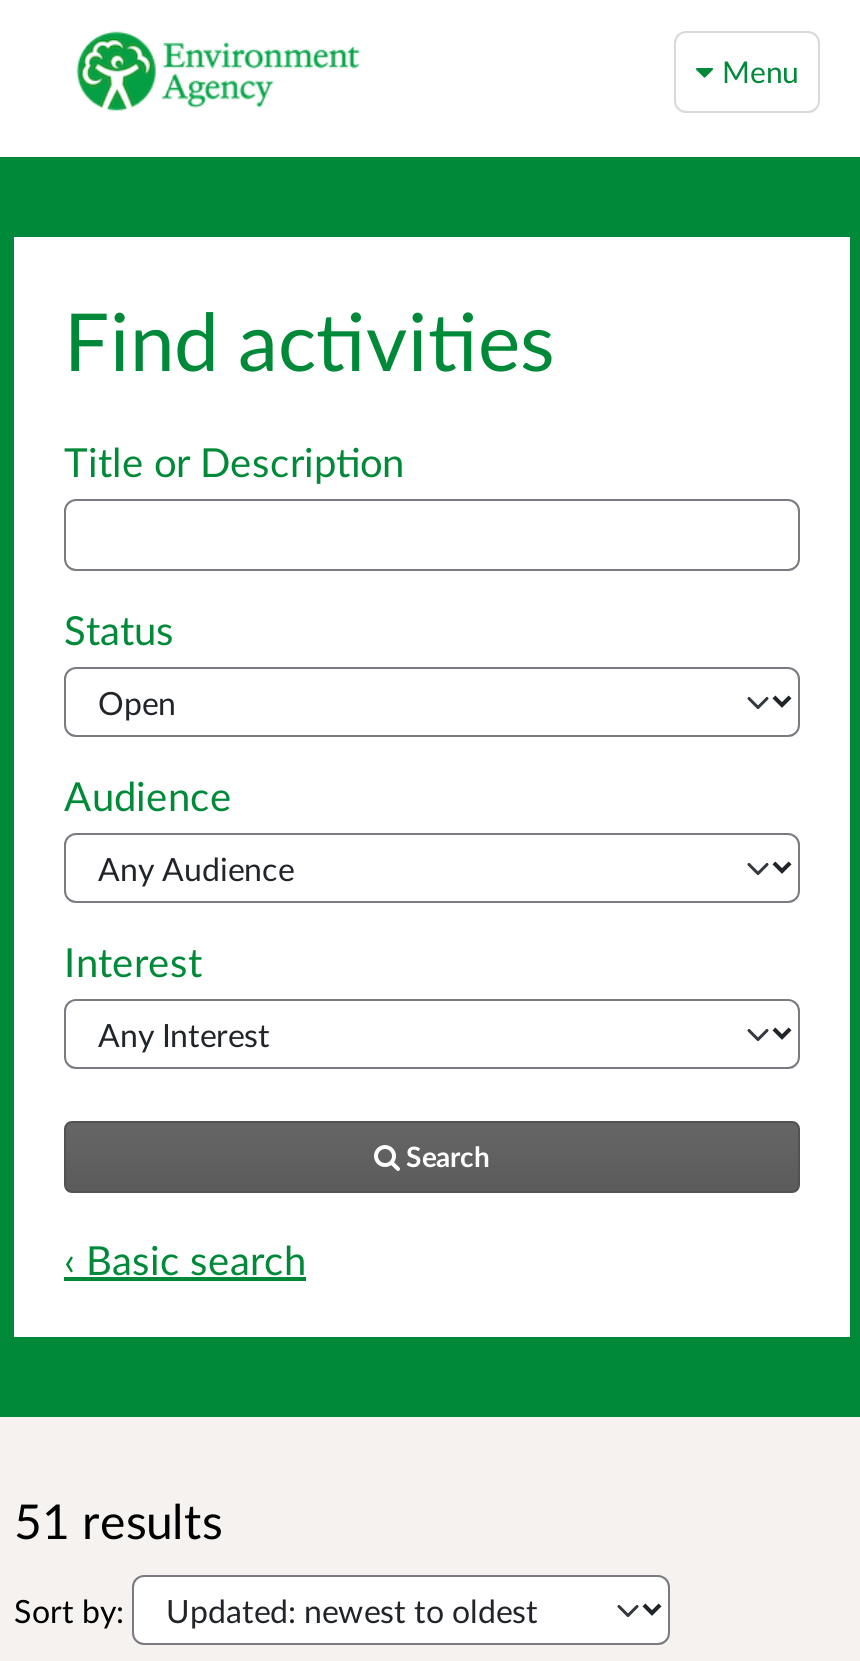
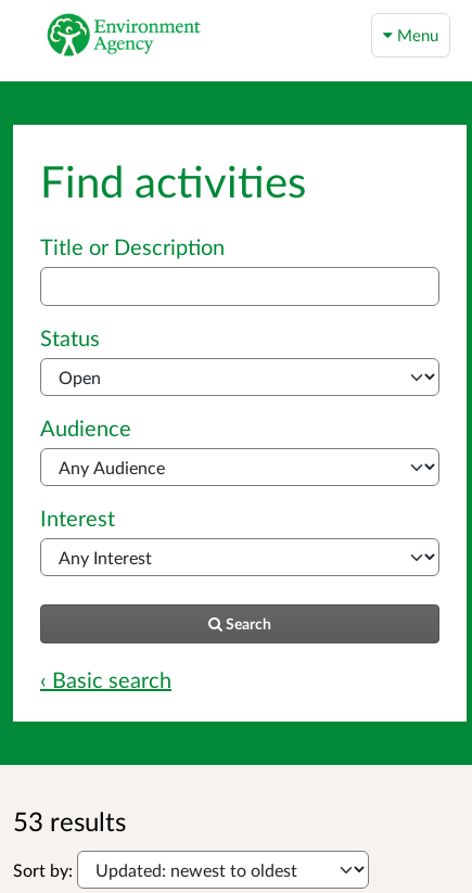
- 51 results
+ 53 results
